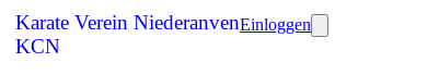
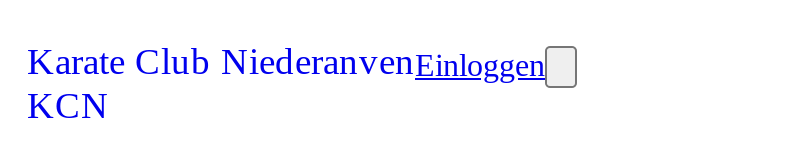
- Karate Verein Niederanven
+ Karate Club Niederanven
